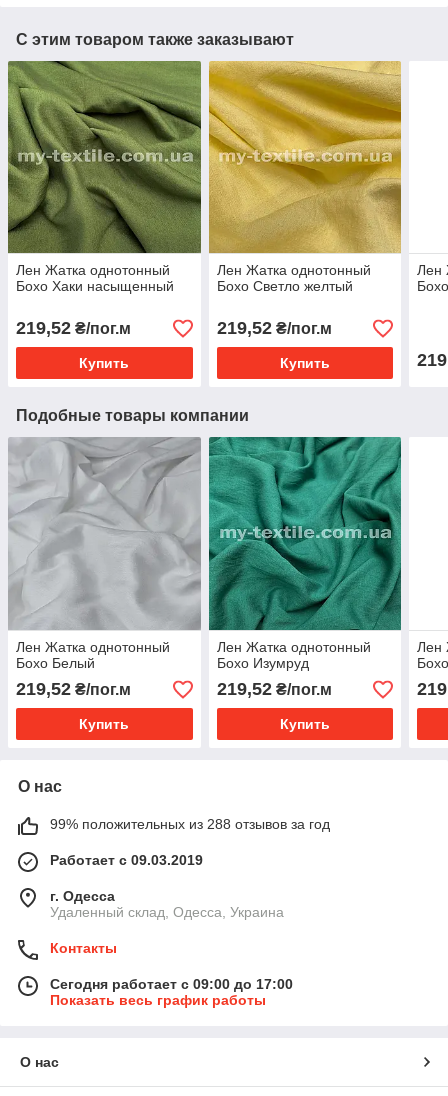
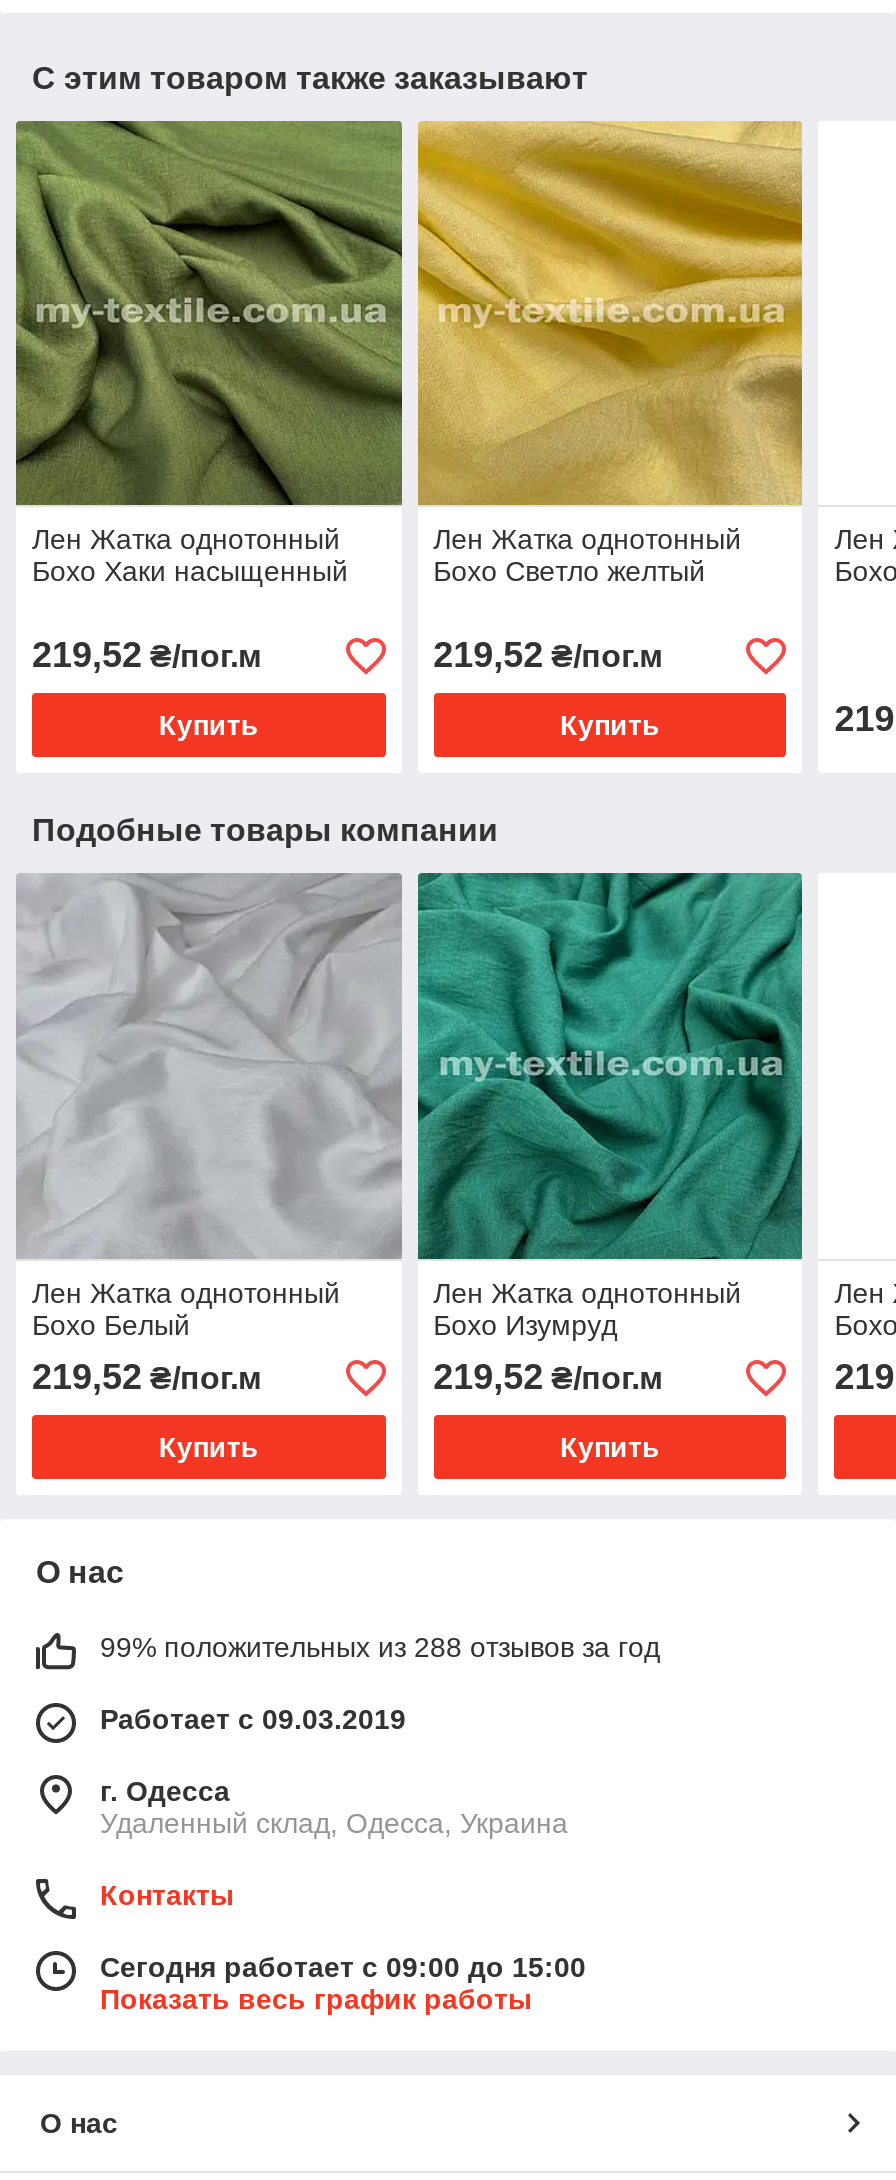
- Сегодня работает с 09:00 до 17:00
+ Сегодня работает с 09:00 до 15:00
